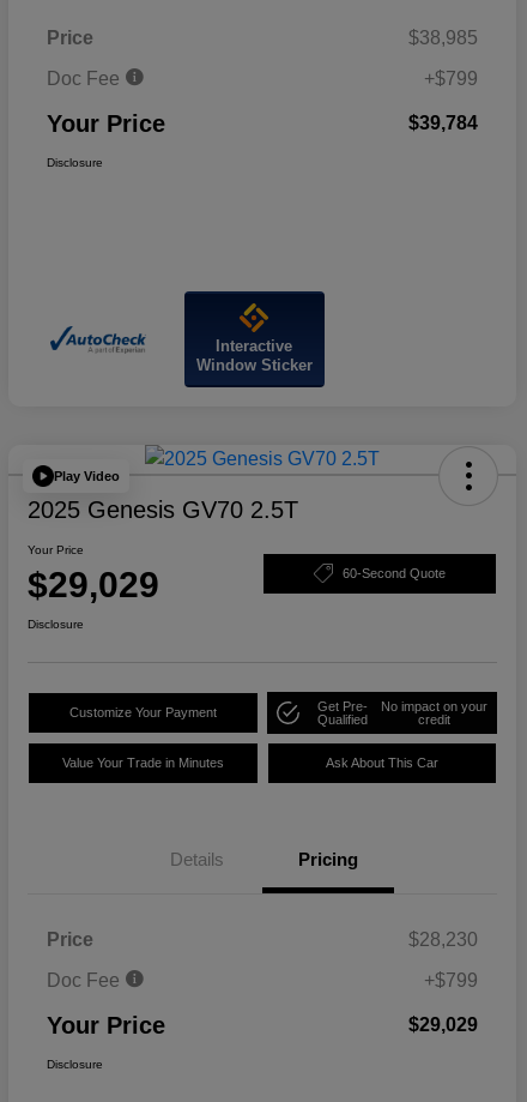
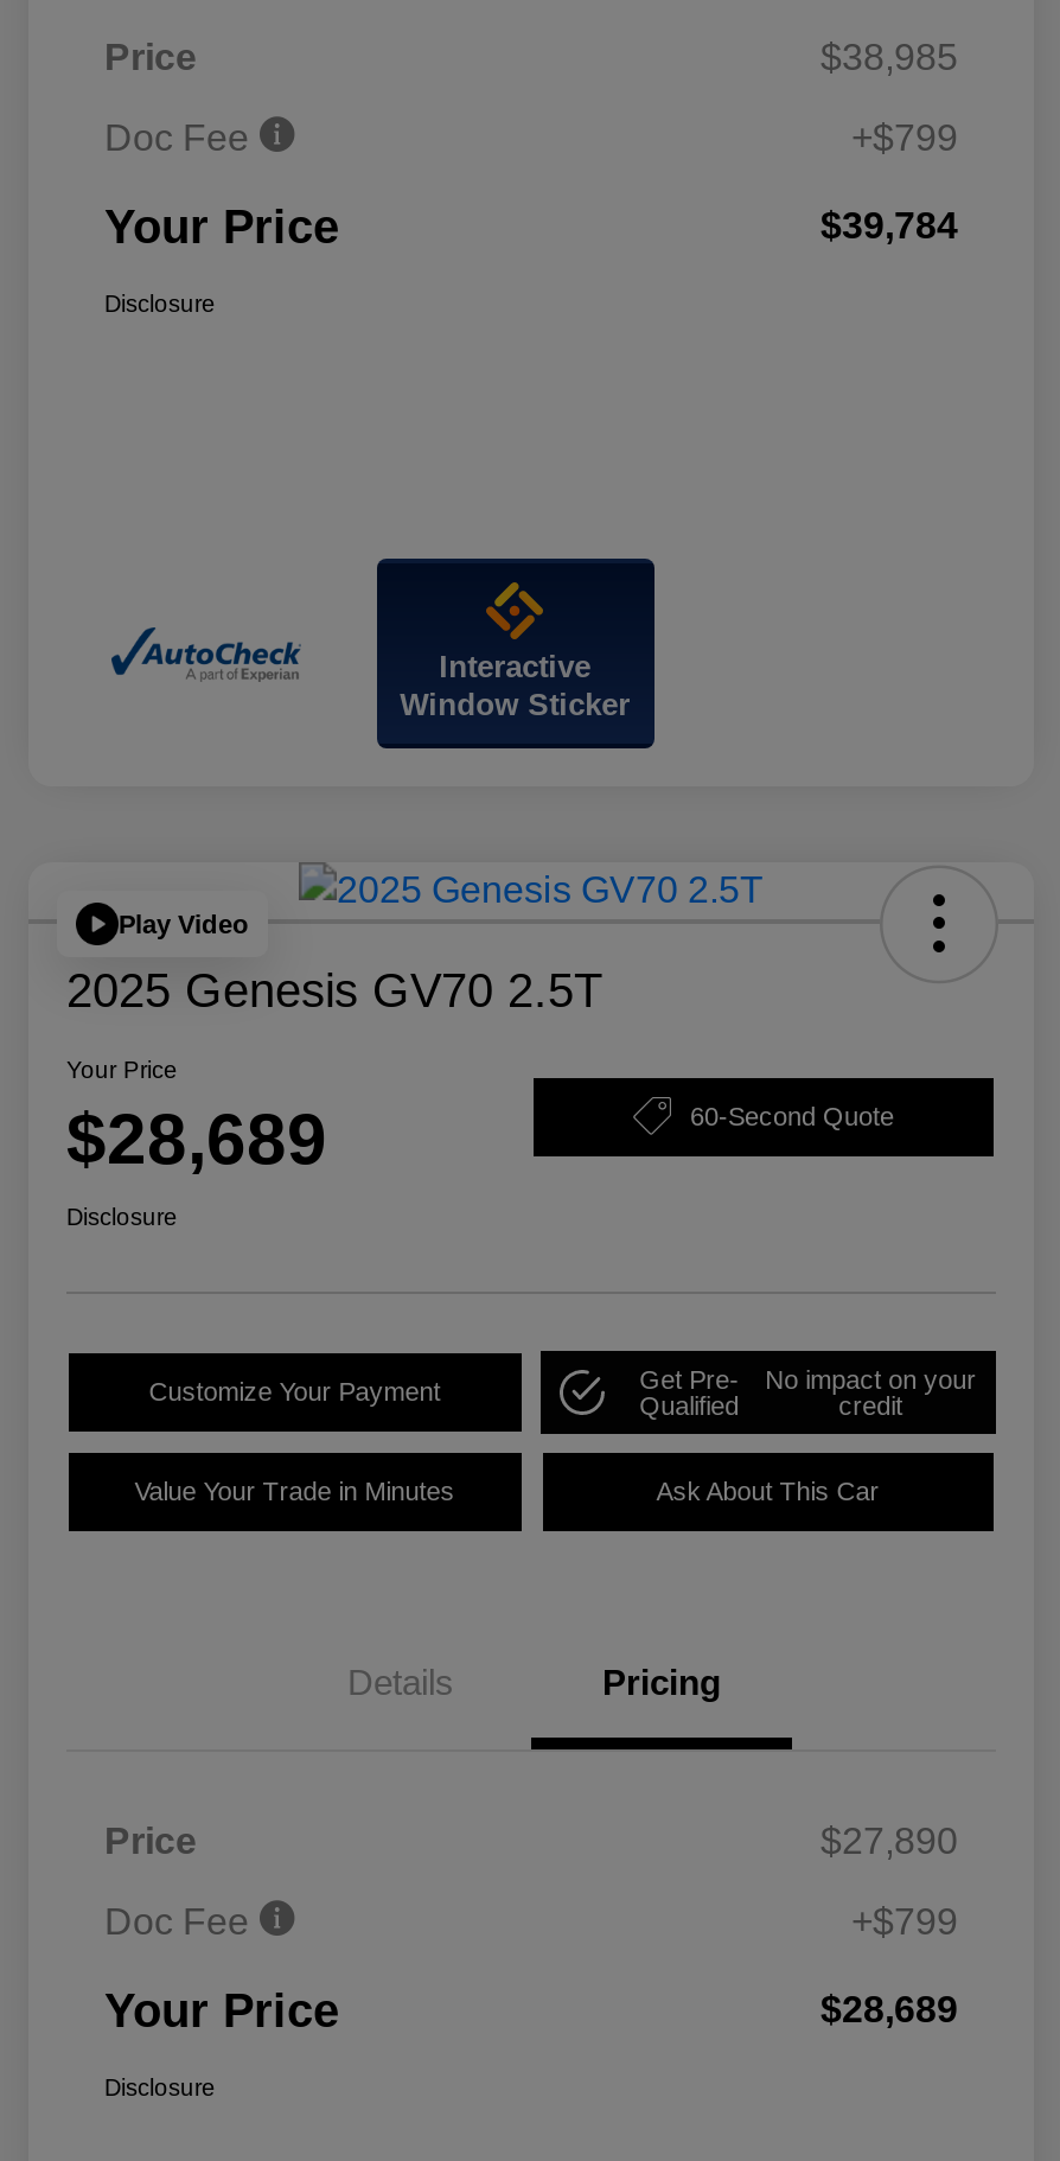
- $29,029
+ $28,689

- $28,230
+ $27,890

- $29,029
+ $28,689
